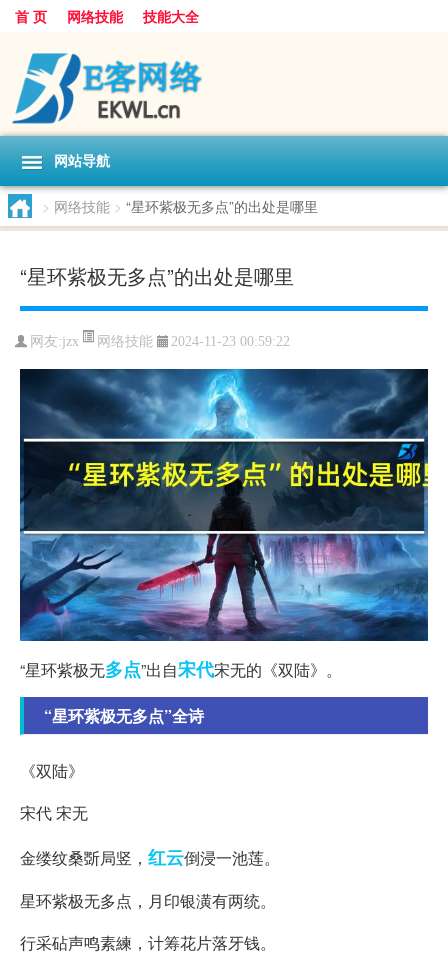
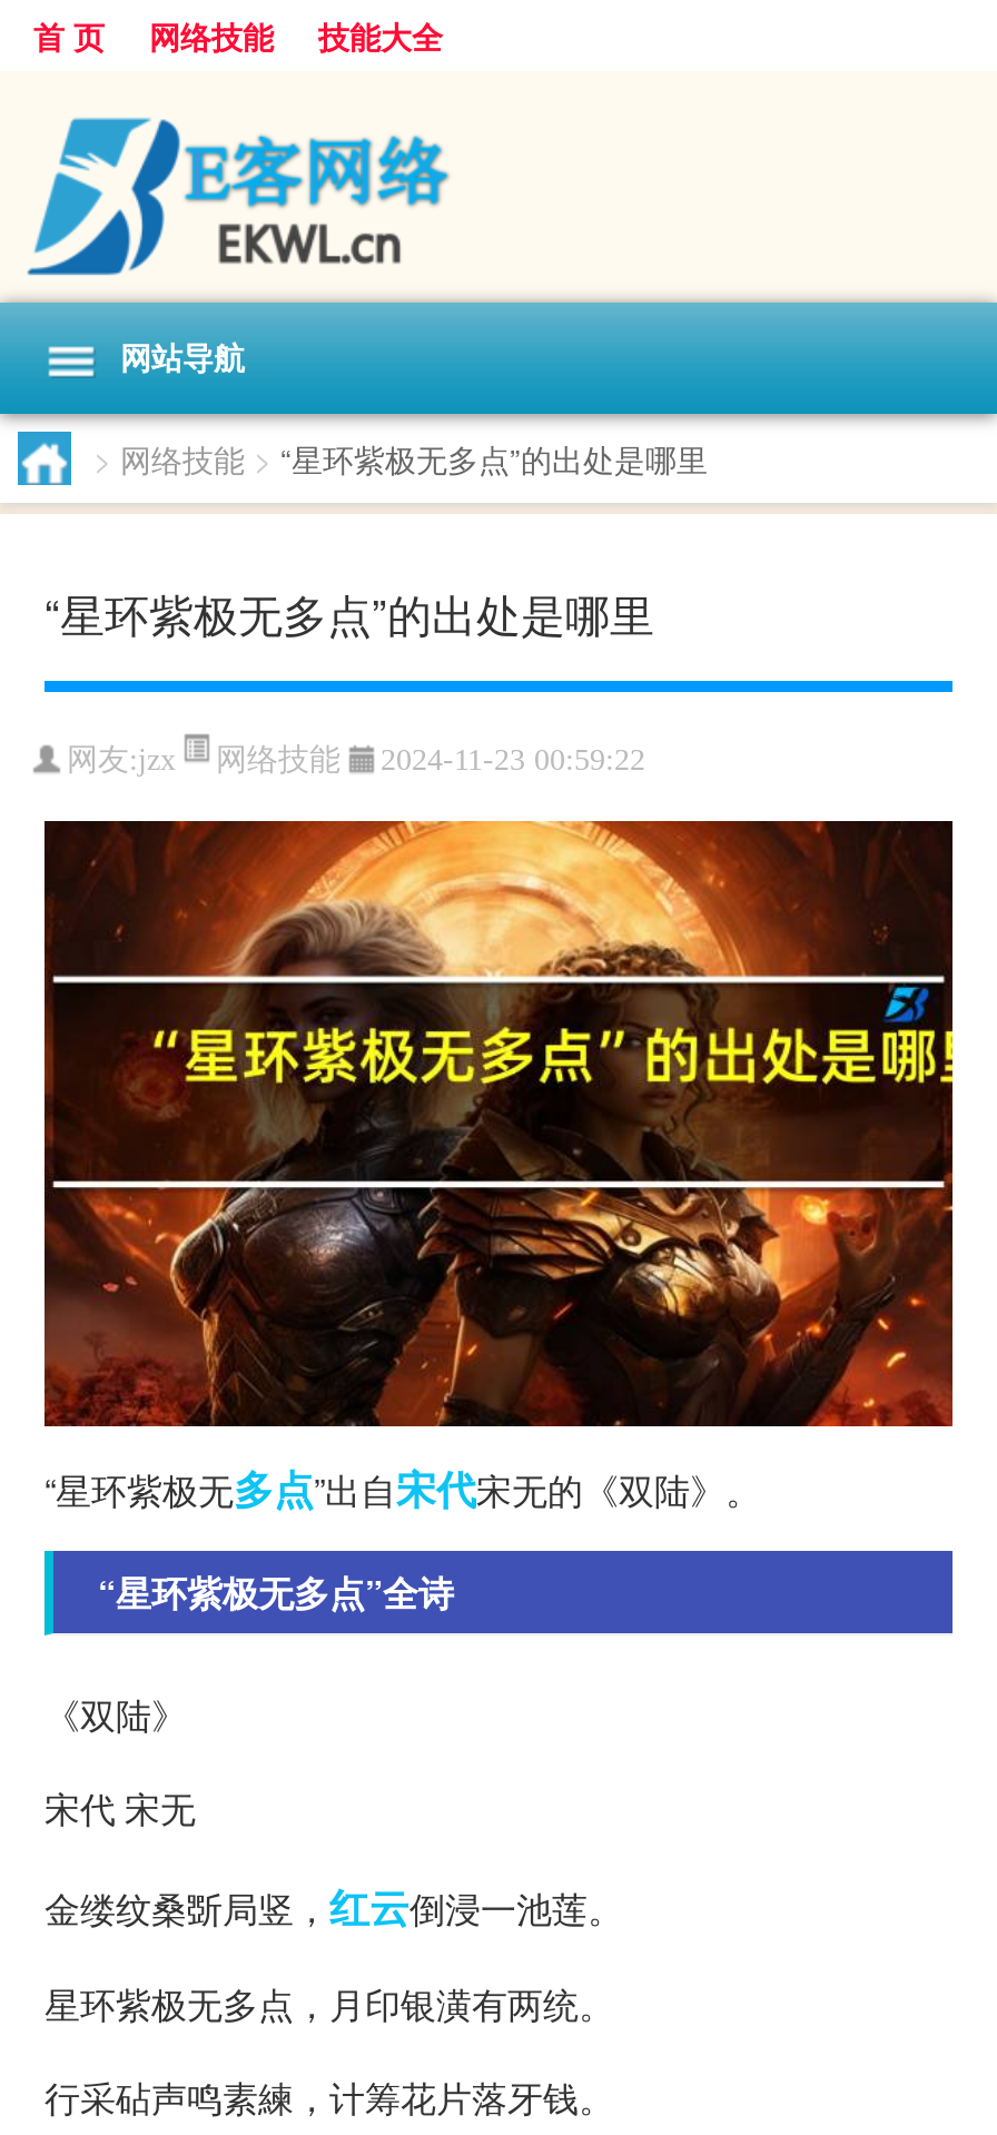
- [image]
+ [image]
